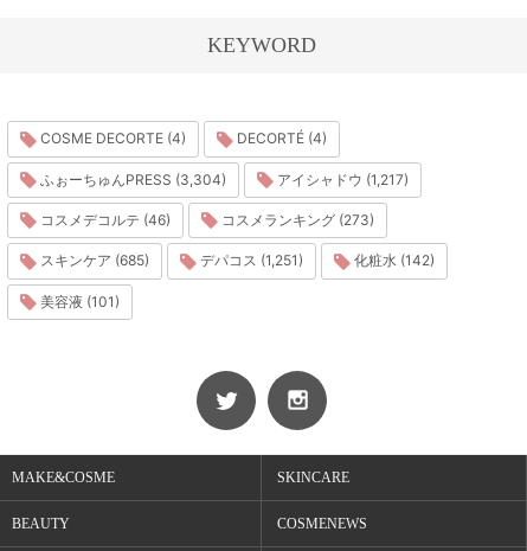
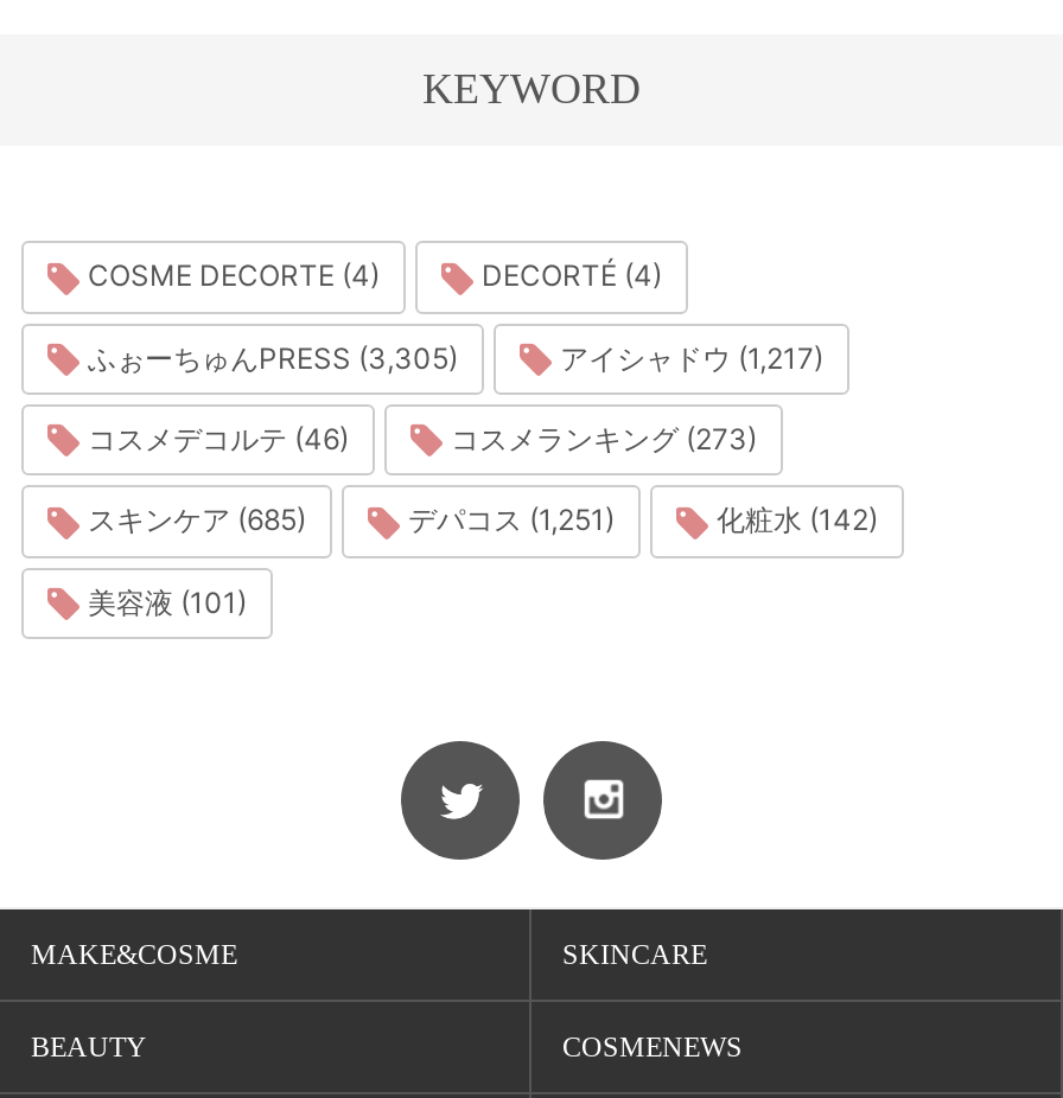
- ふぉーちゅんPRESS (3,304)
+ ふぉーちゅんPRESS (3,305)
